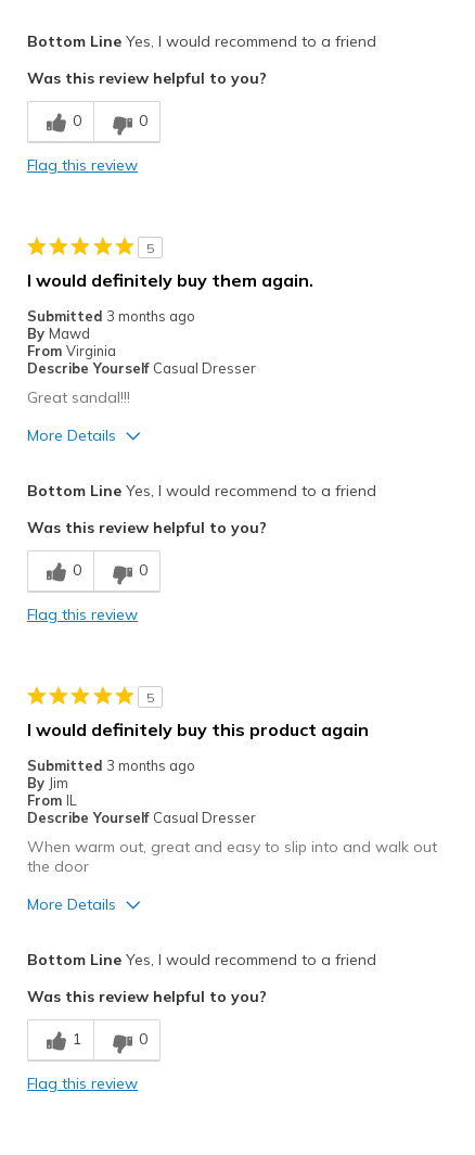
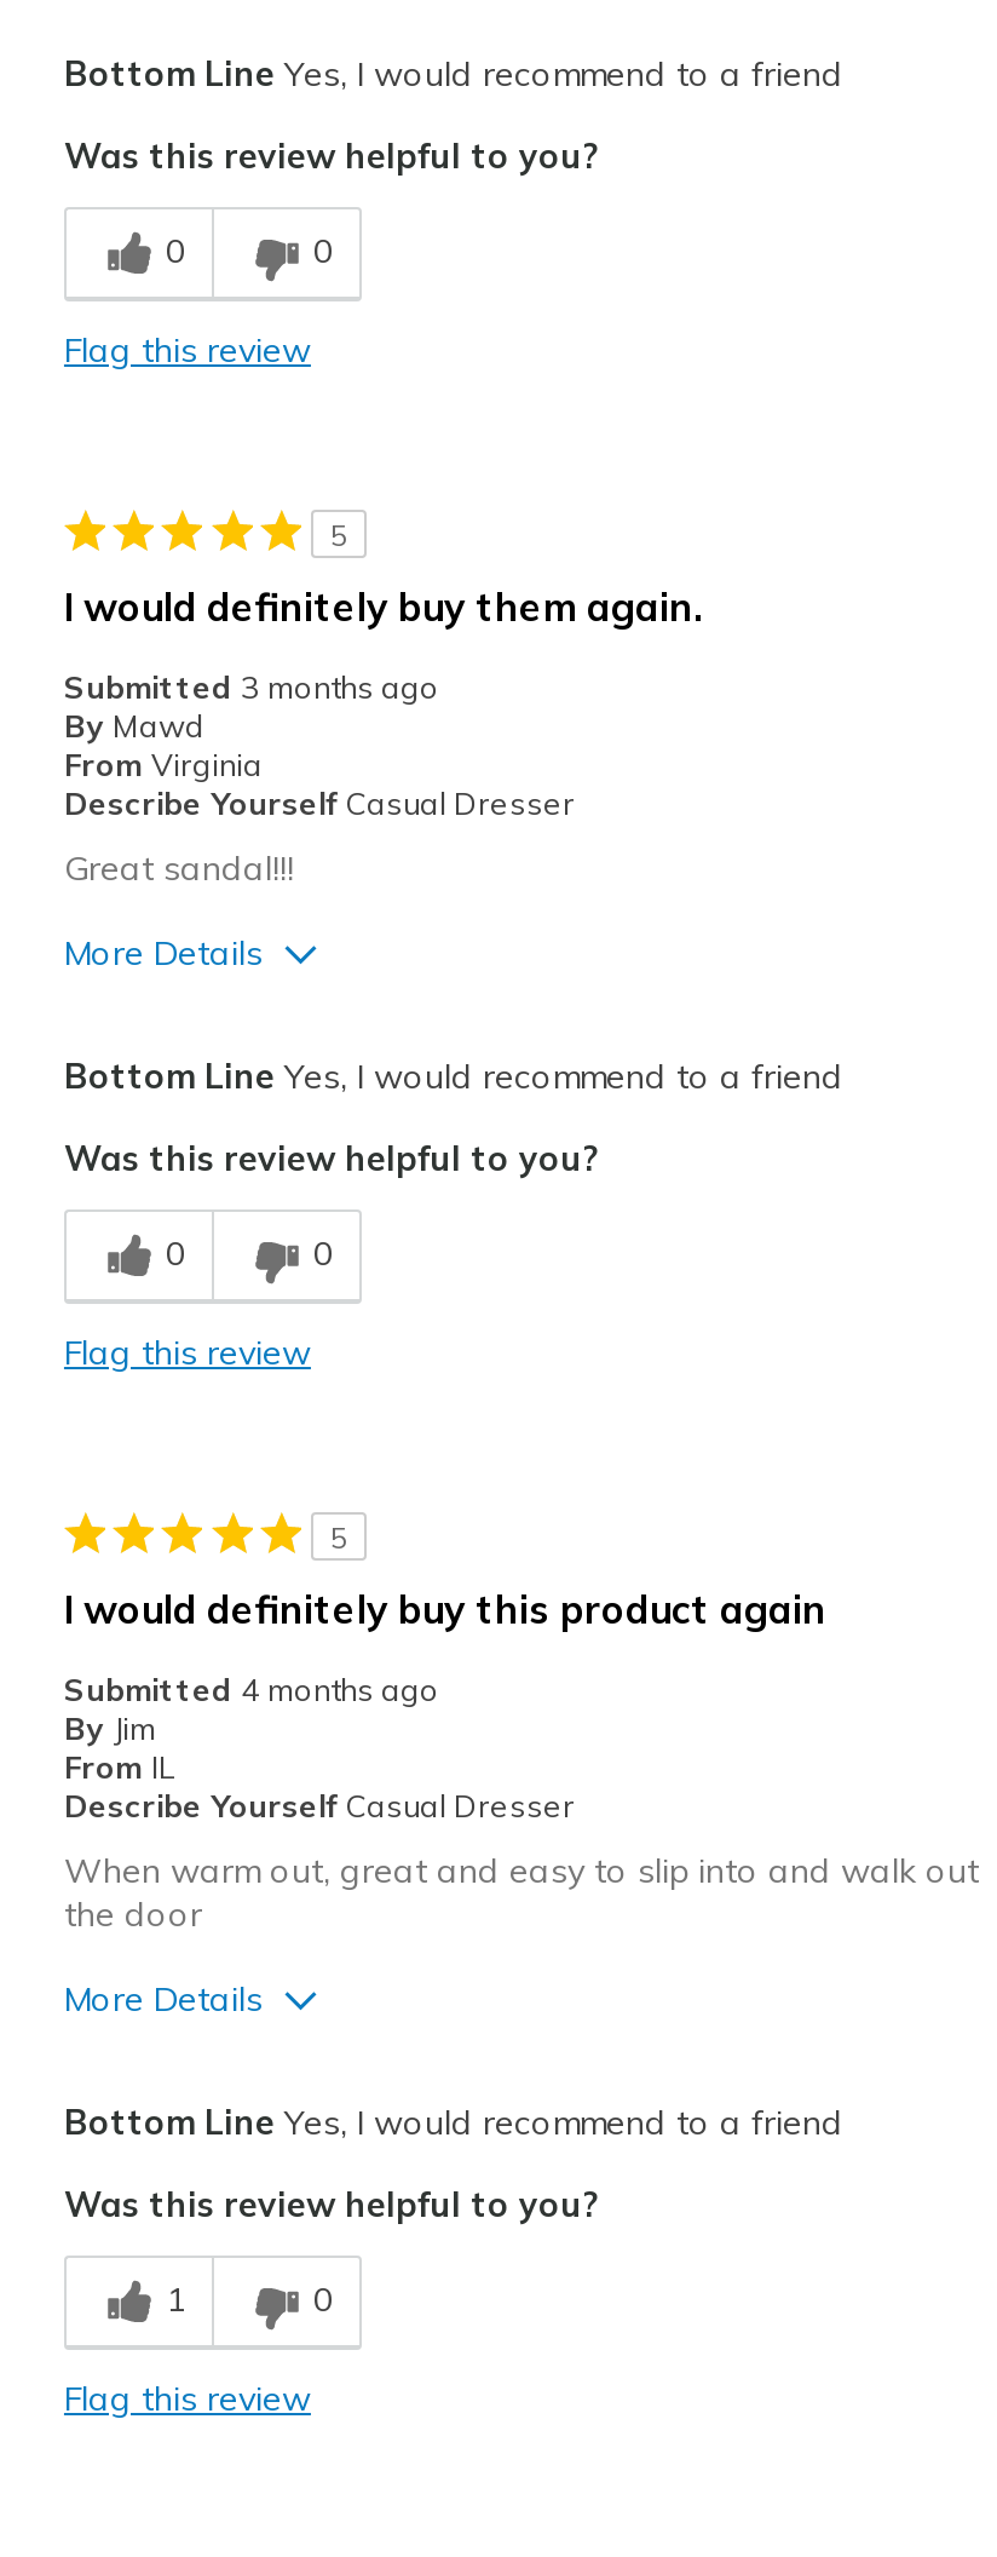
- Submitted 3 months ago
+ Submitted 4 months ago
